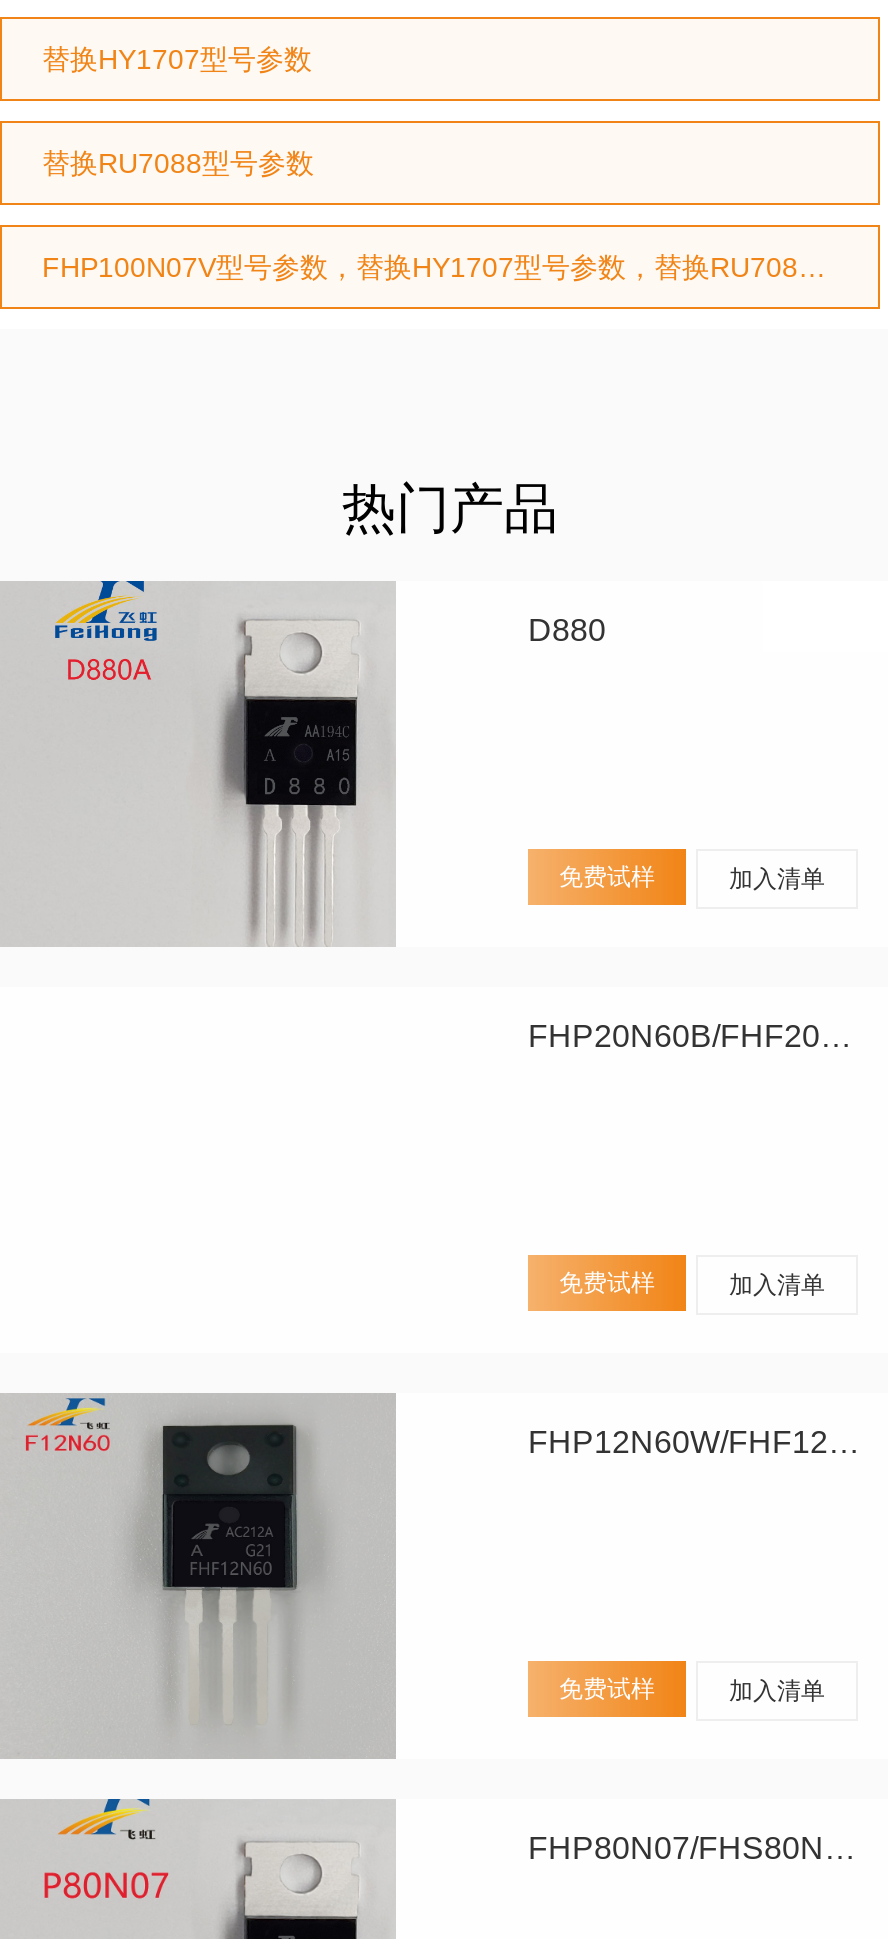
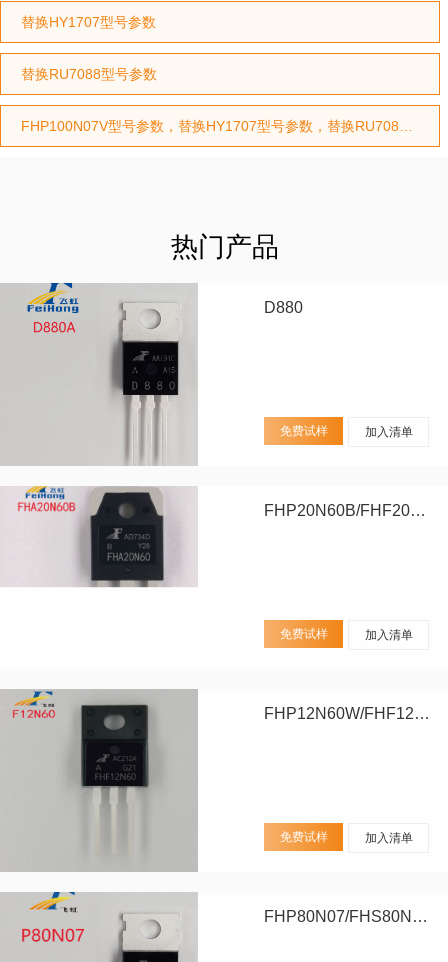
+ [image]
